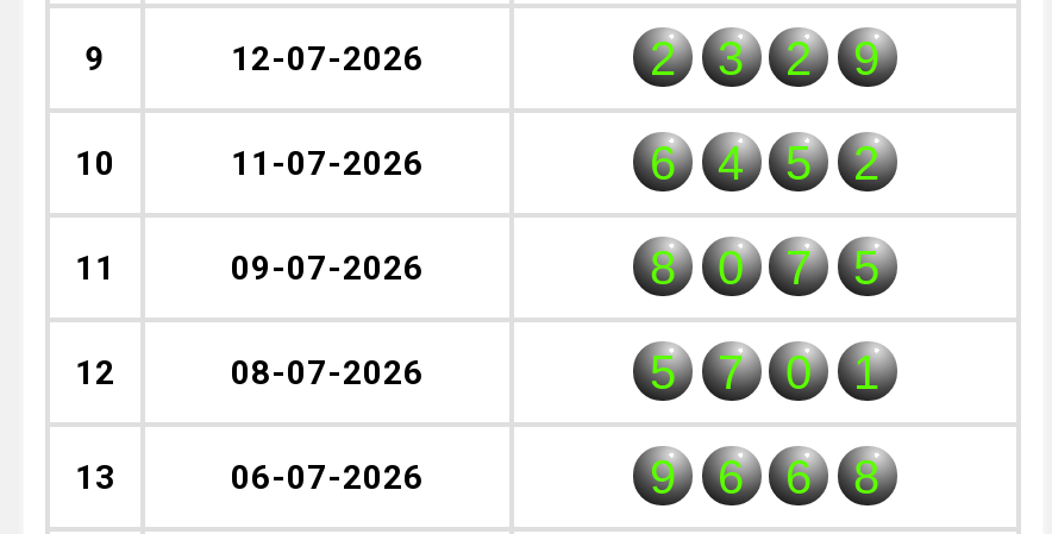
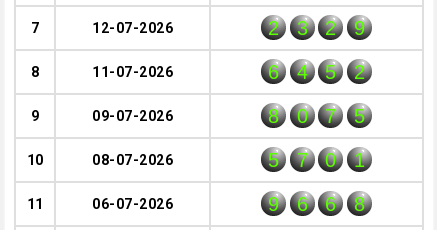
- 9
+ 7

- 10
+ 8

- 11
+ 9

- 12
+ 10

- 13
+ 11
